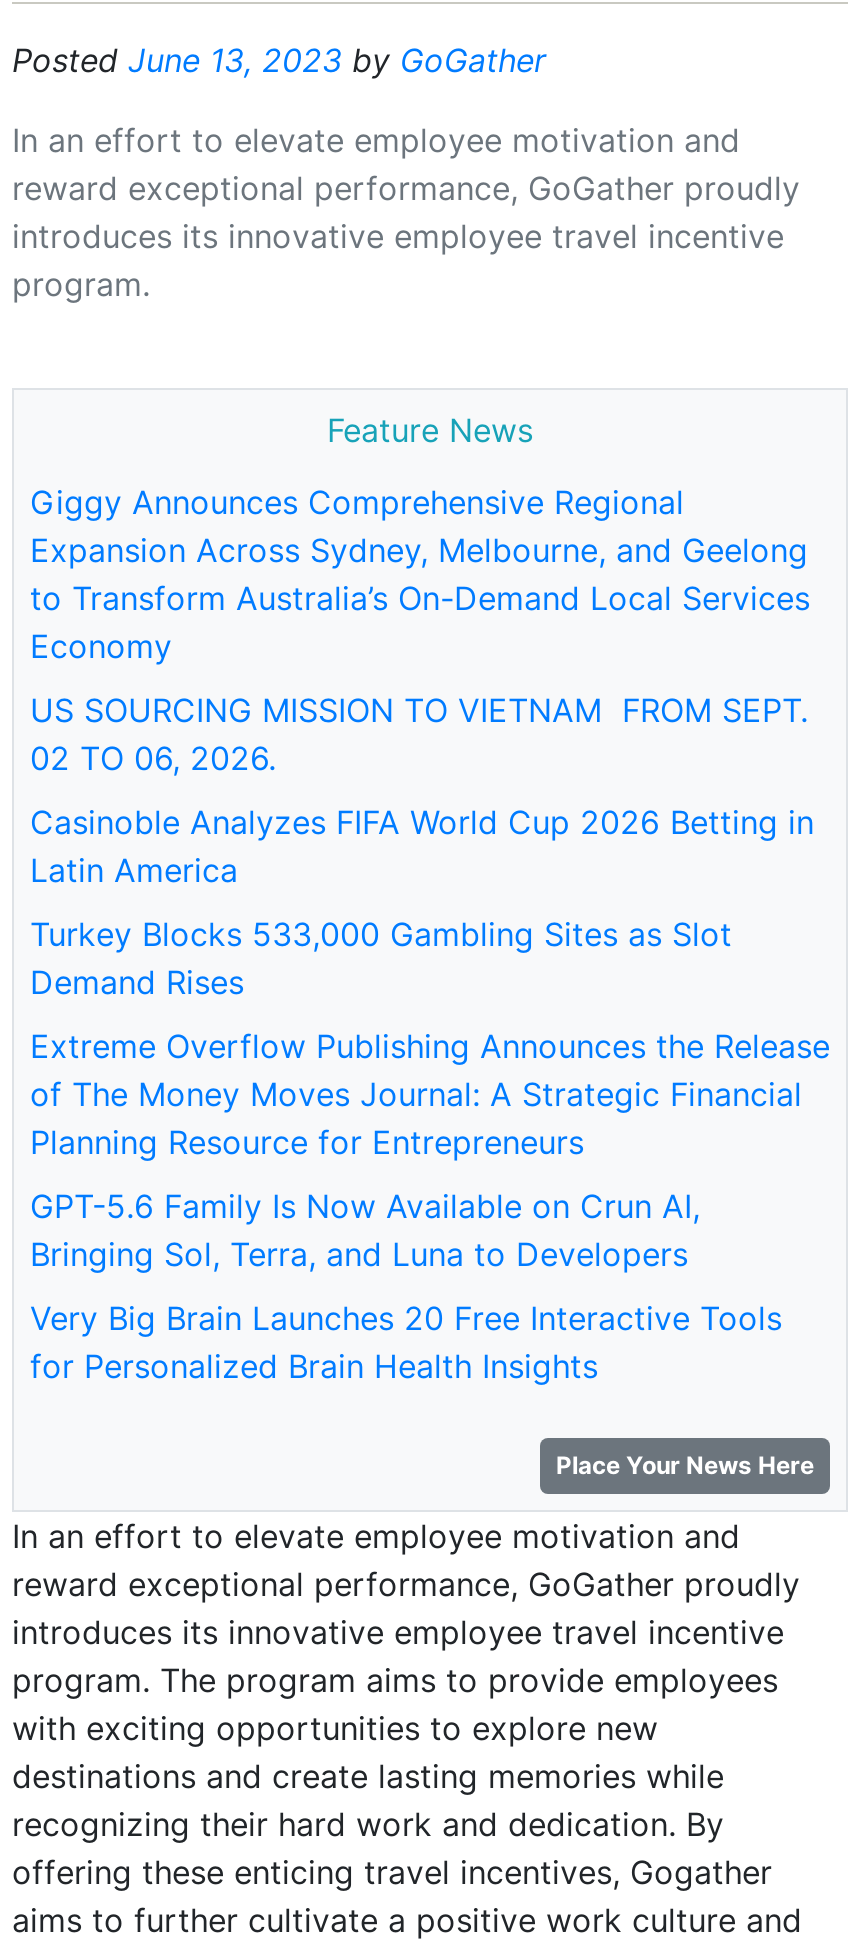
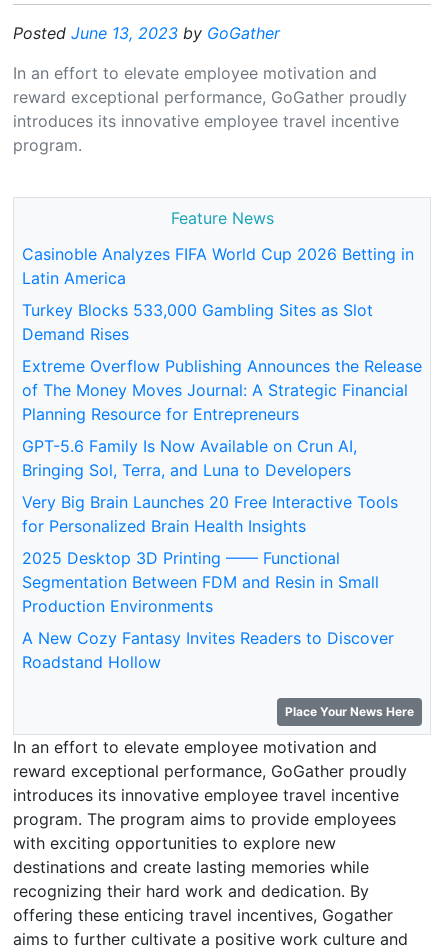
- Giggy Announces Comprehensive Regional
- Expansion Across Sydney, Melbourne, and Geelong
- to Transform Australia’s On-Demand Local Services
- Economy
- US SOURCING MISSION TO VIETNAM FROM SEPT.
- 02 TO 06, 2026.

moved up: Casinoble Analyzes FIFA World Cup 2026 Betting in | Latin America | Turkey Blocks 533,000 Gambling Sites as Slot | ... | Very Big Brain Launches 20 Free Interactive Tools | for Personalized Brain Health Insights

+ 2025 Desktop 3D Printing —— Functional
+ Segmentation Between FDM and Resin in Small
+ Production Environments
+ A New Cozy Fantasy Invites Readers to Discover
+ Roadstand Hollow
